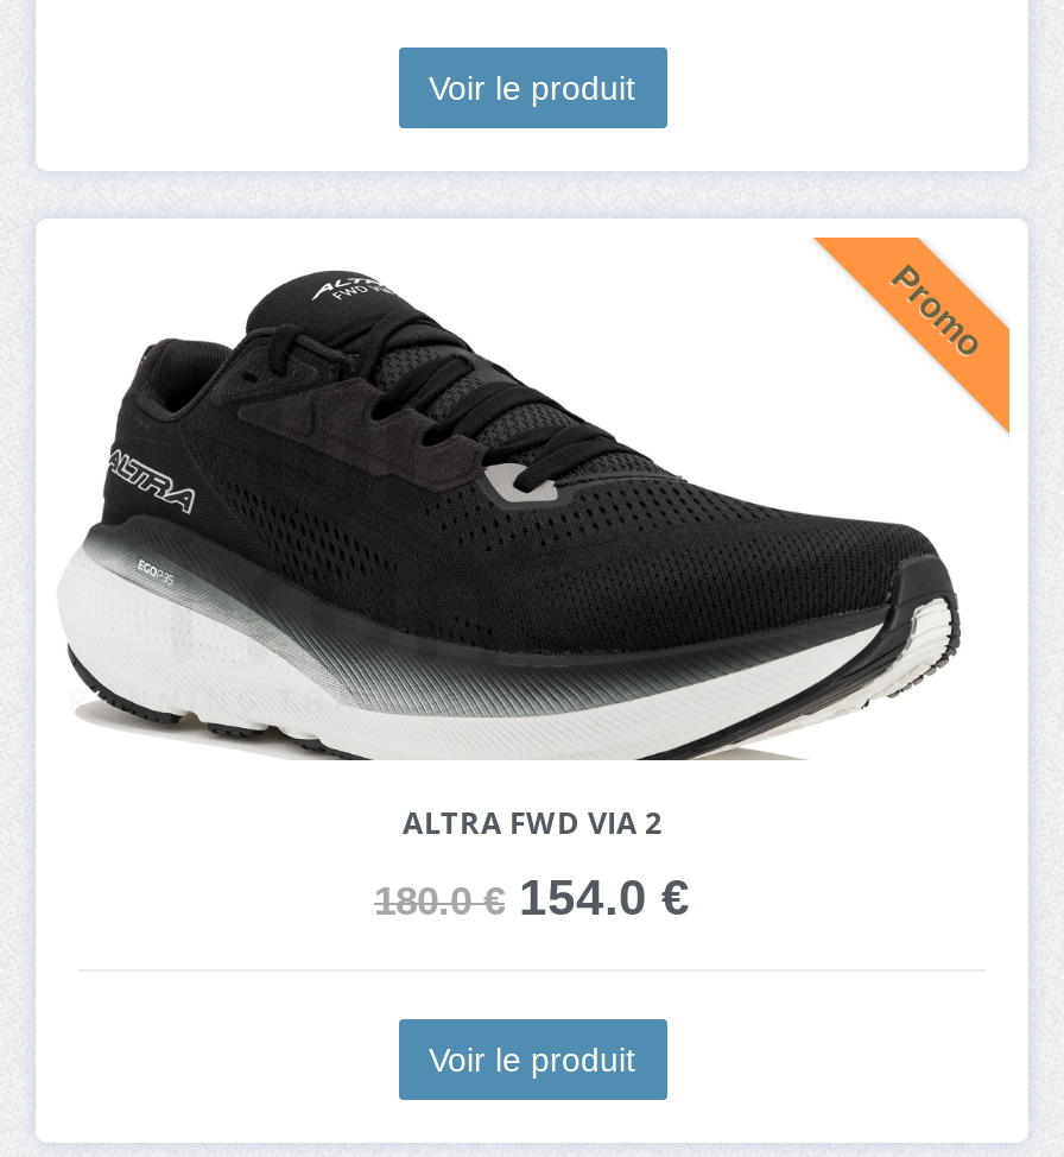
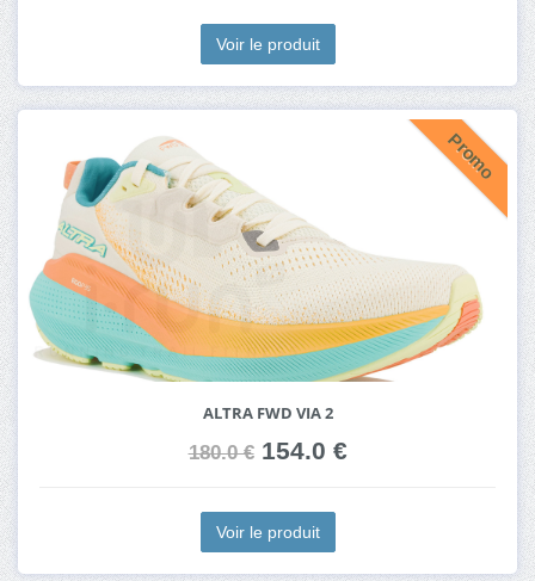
- [image]
+ [image]
